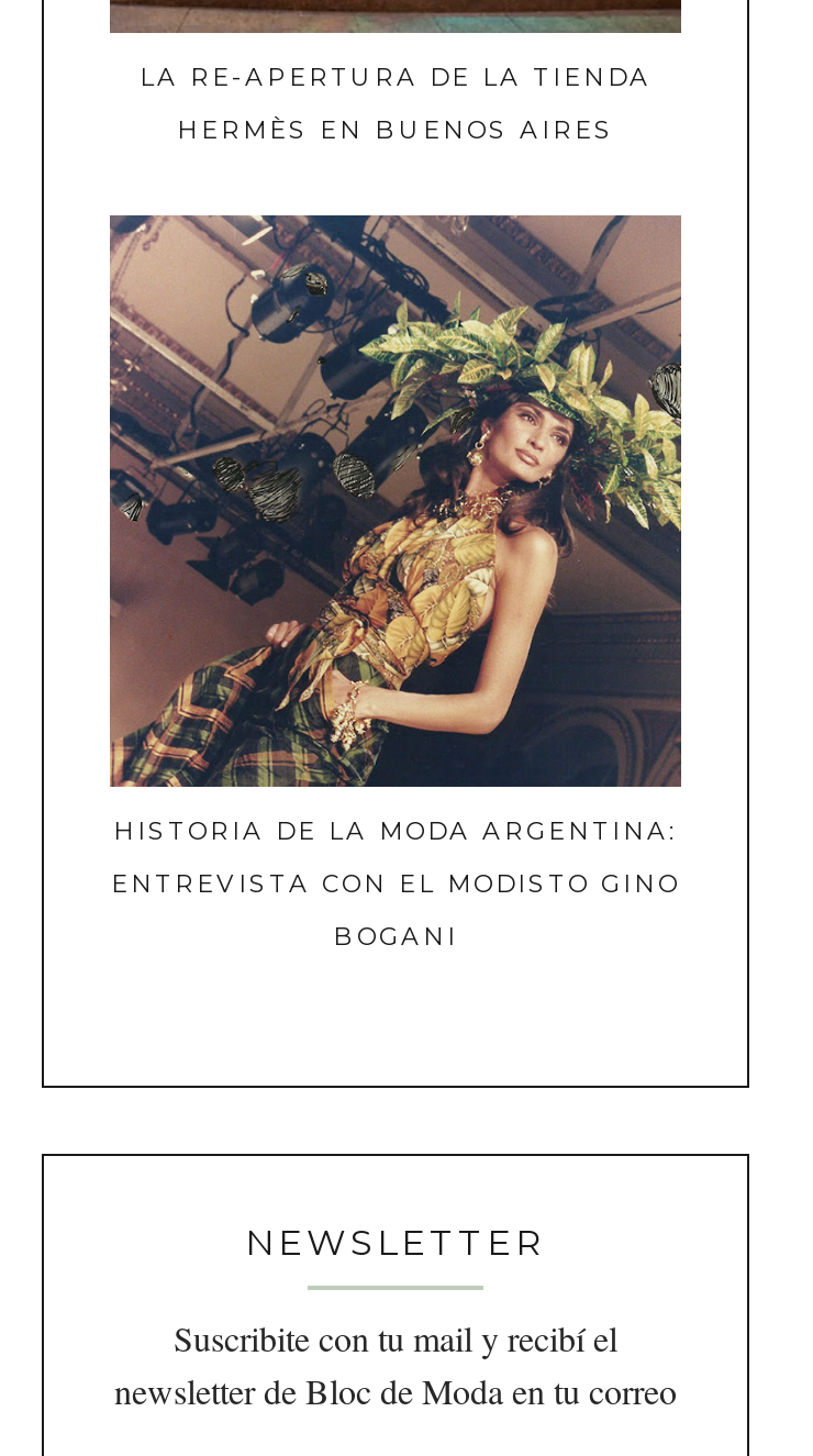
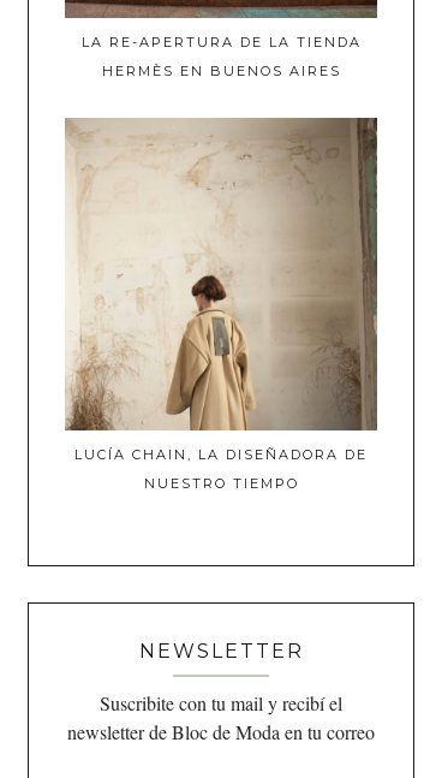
- [image]
- HISTORIA DE LA MODA ARGENTINA:
- ENTREVISTA CON EL MODISTO GINO
- BOGANI
+ [image]
+ LUCÍA CHAIN, LA DISEÑADORA DE
+ NUESTRO TIEMPO
